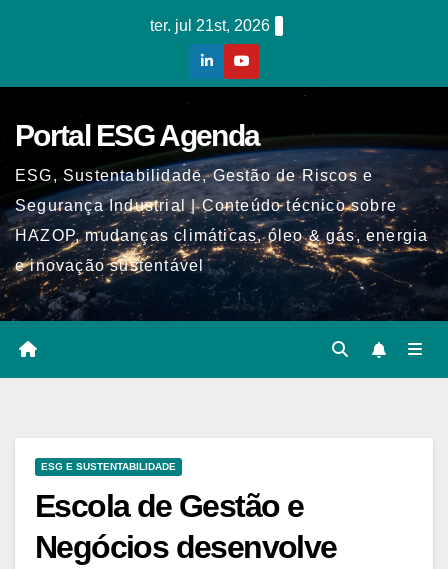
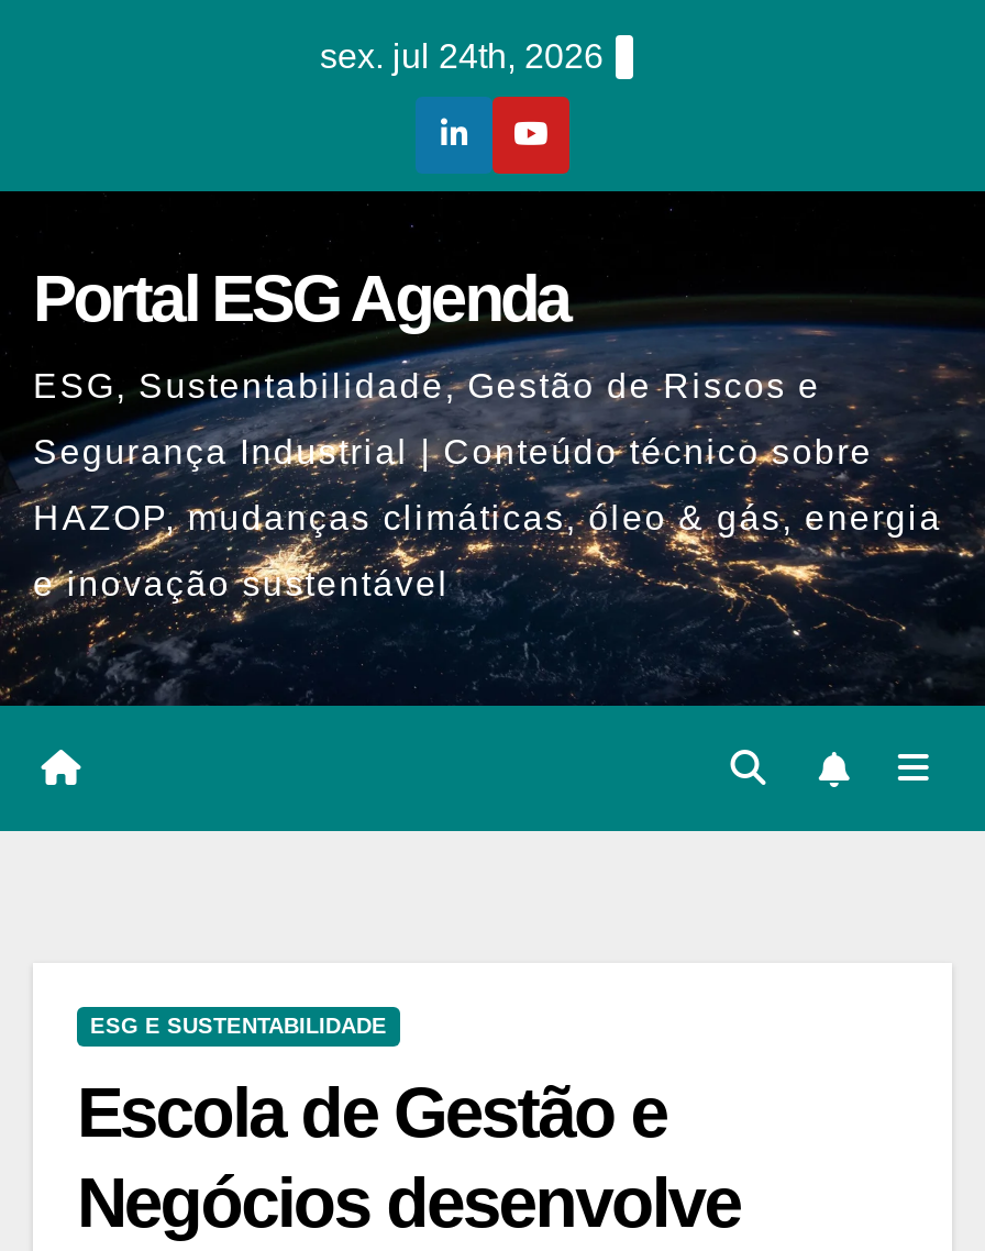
- ter. jul 21st, 2026
+ sex. jul 24th, 2026
